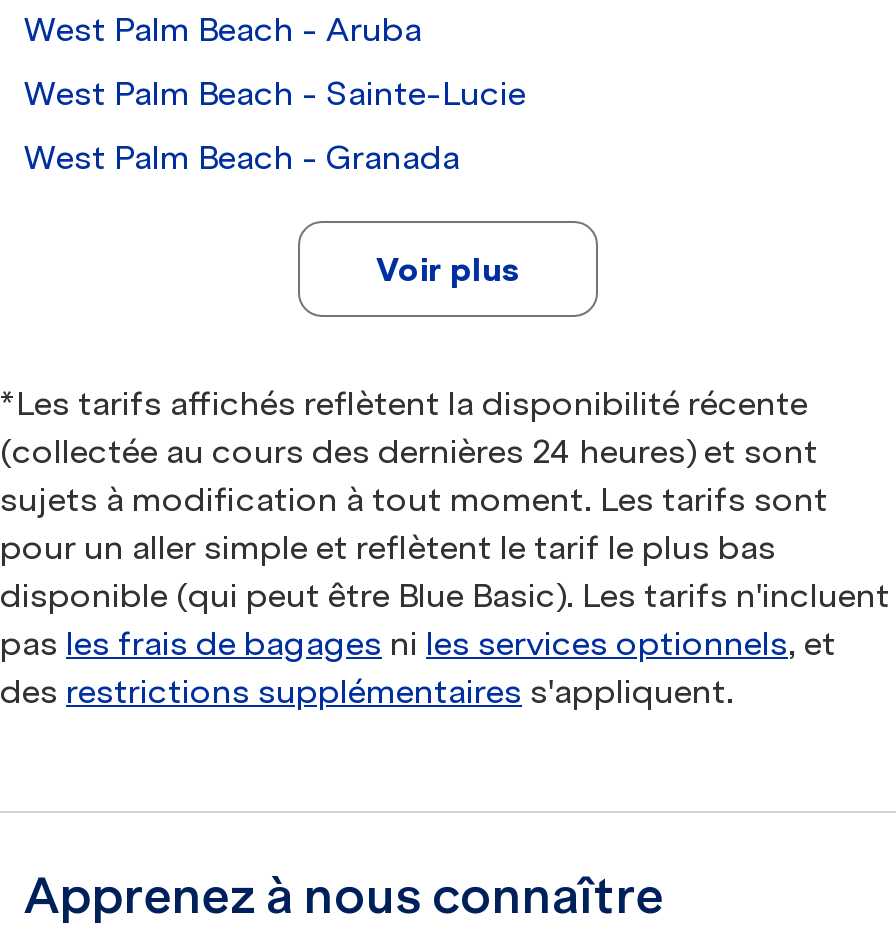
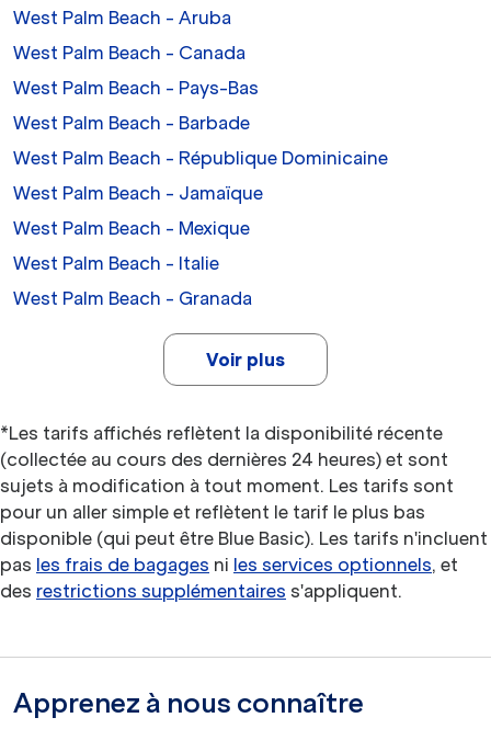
- West Palm Beach - Sainte-Lucie
+ West Palm Beach - Canada
+ West Palm Beach - Pays-Bas
+ West Palm Beach - Barbade
+ West Palm Beach - République Dominicaine
+ West Palm Beach - Jamaïque
+ West Palm Beach - Mexique
+ West Palm Beach - Italie
